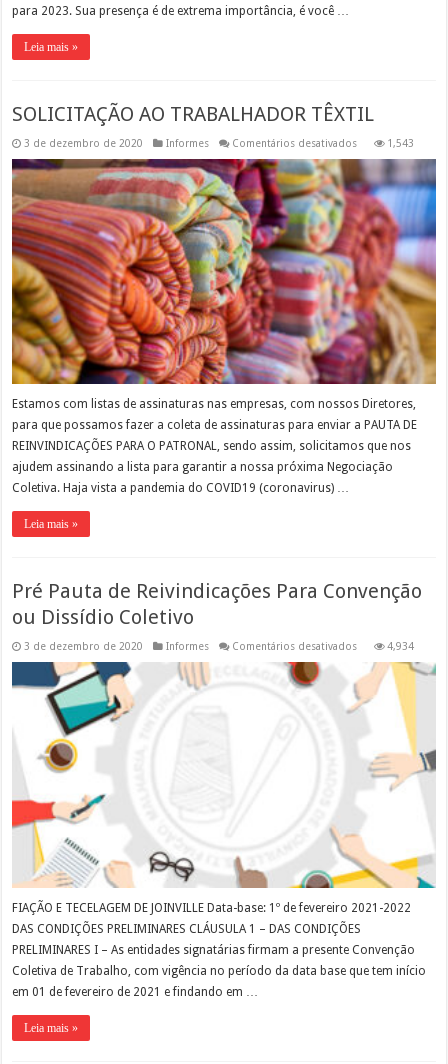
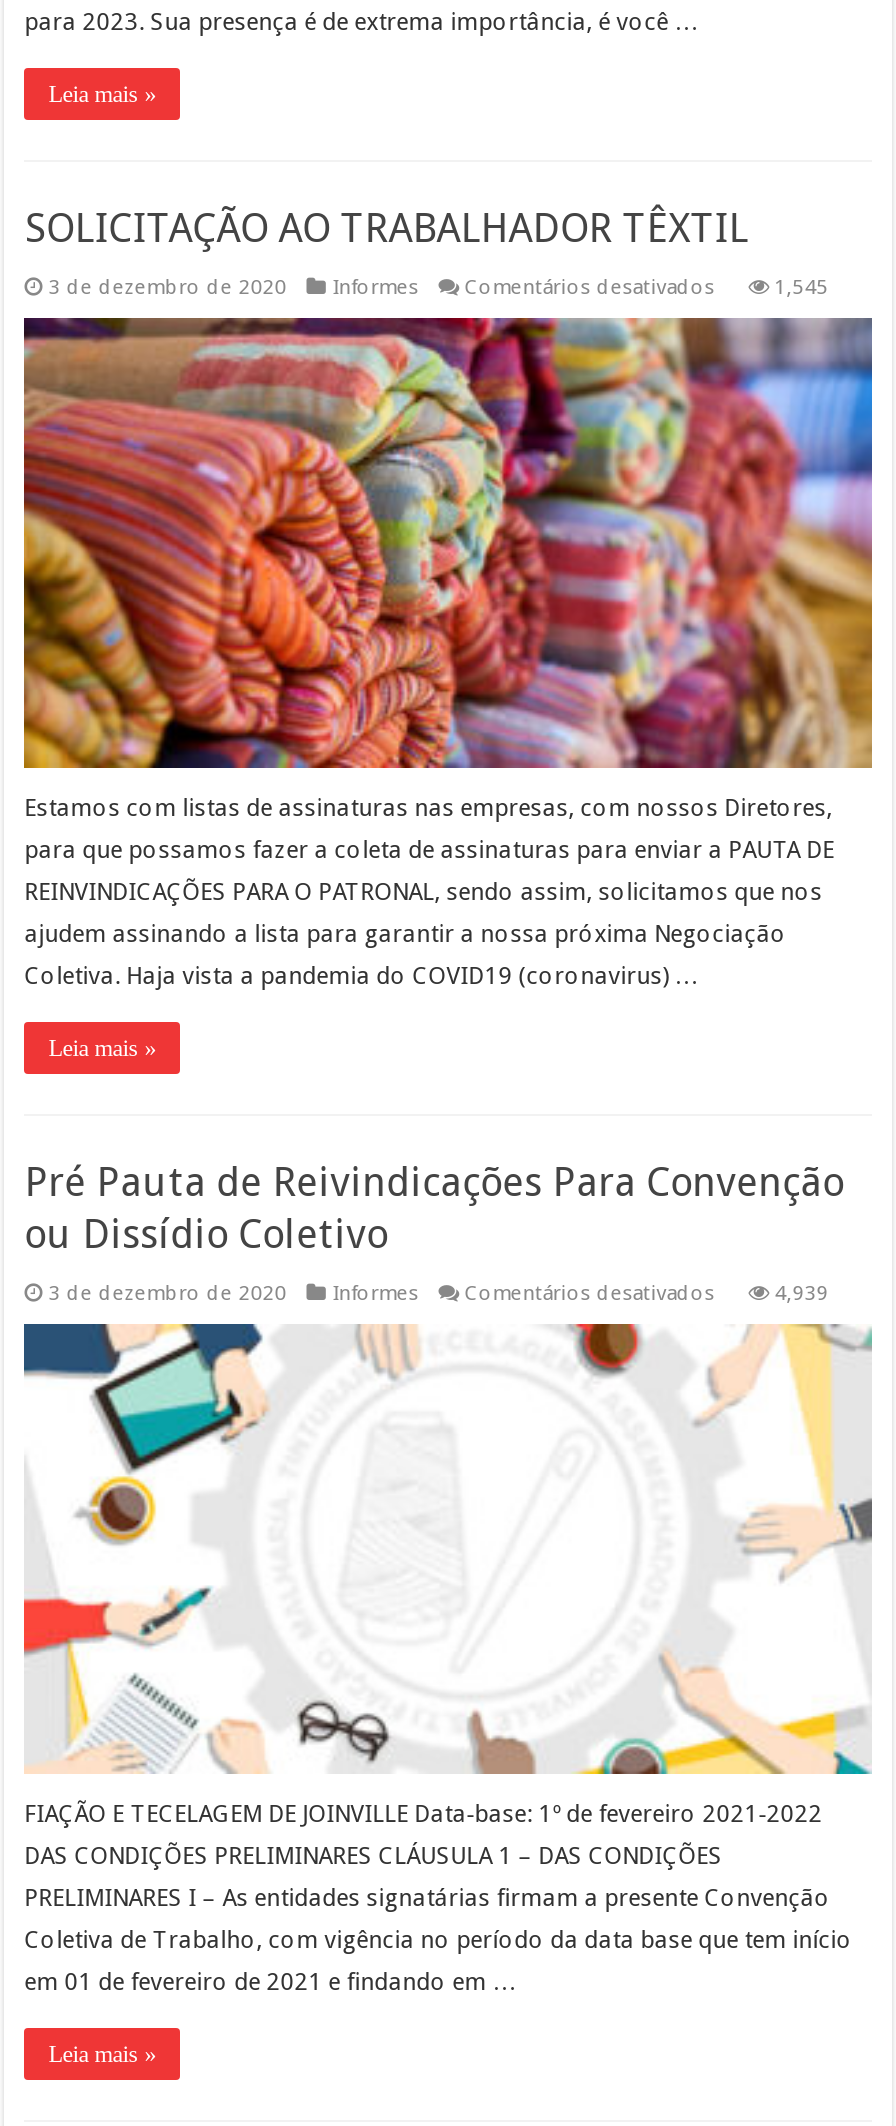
- 1,543
+ 1,545

- 4,934
+ 4,939
